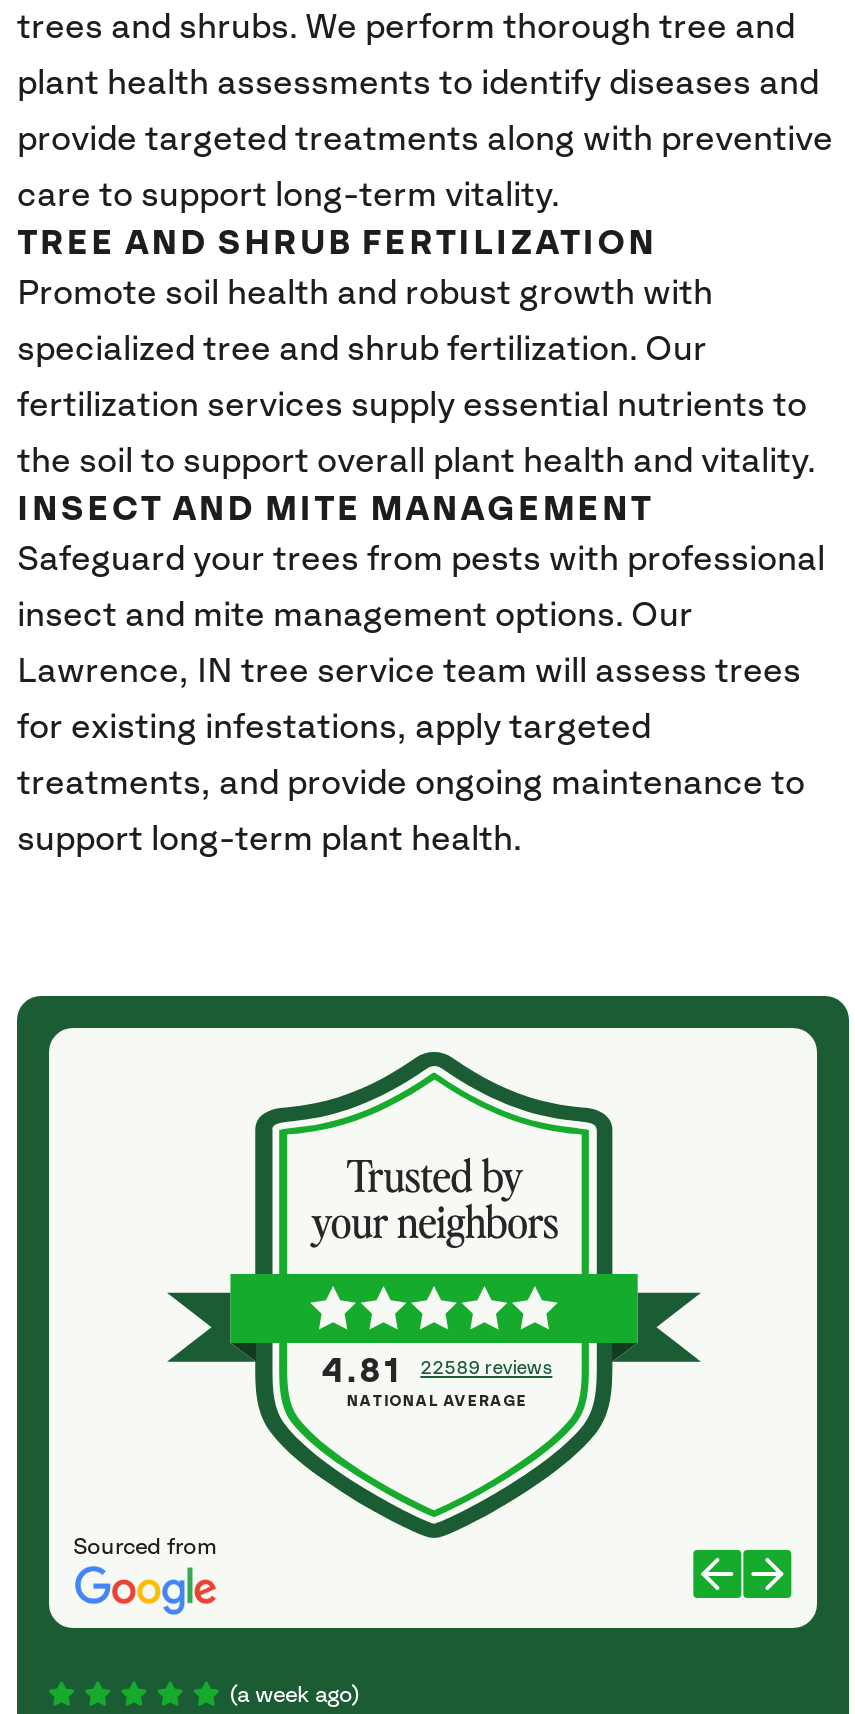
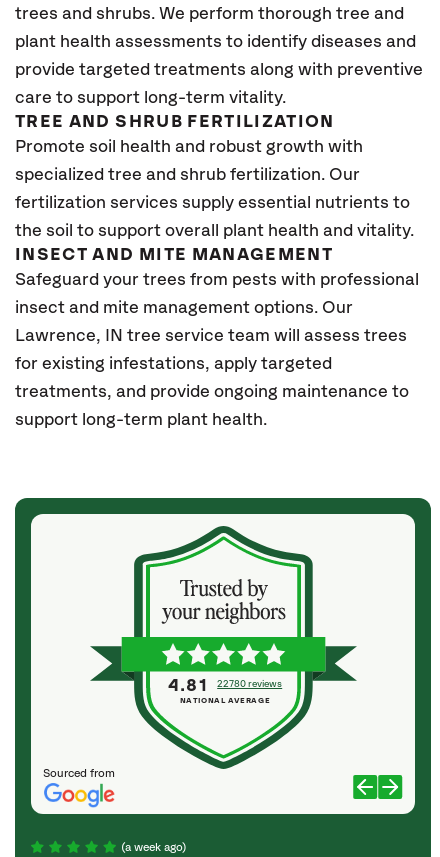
- 4.81 22589 reviews
+ 4.81 22780 reviews
